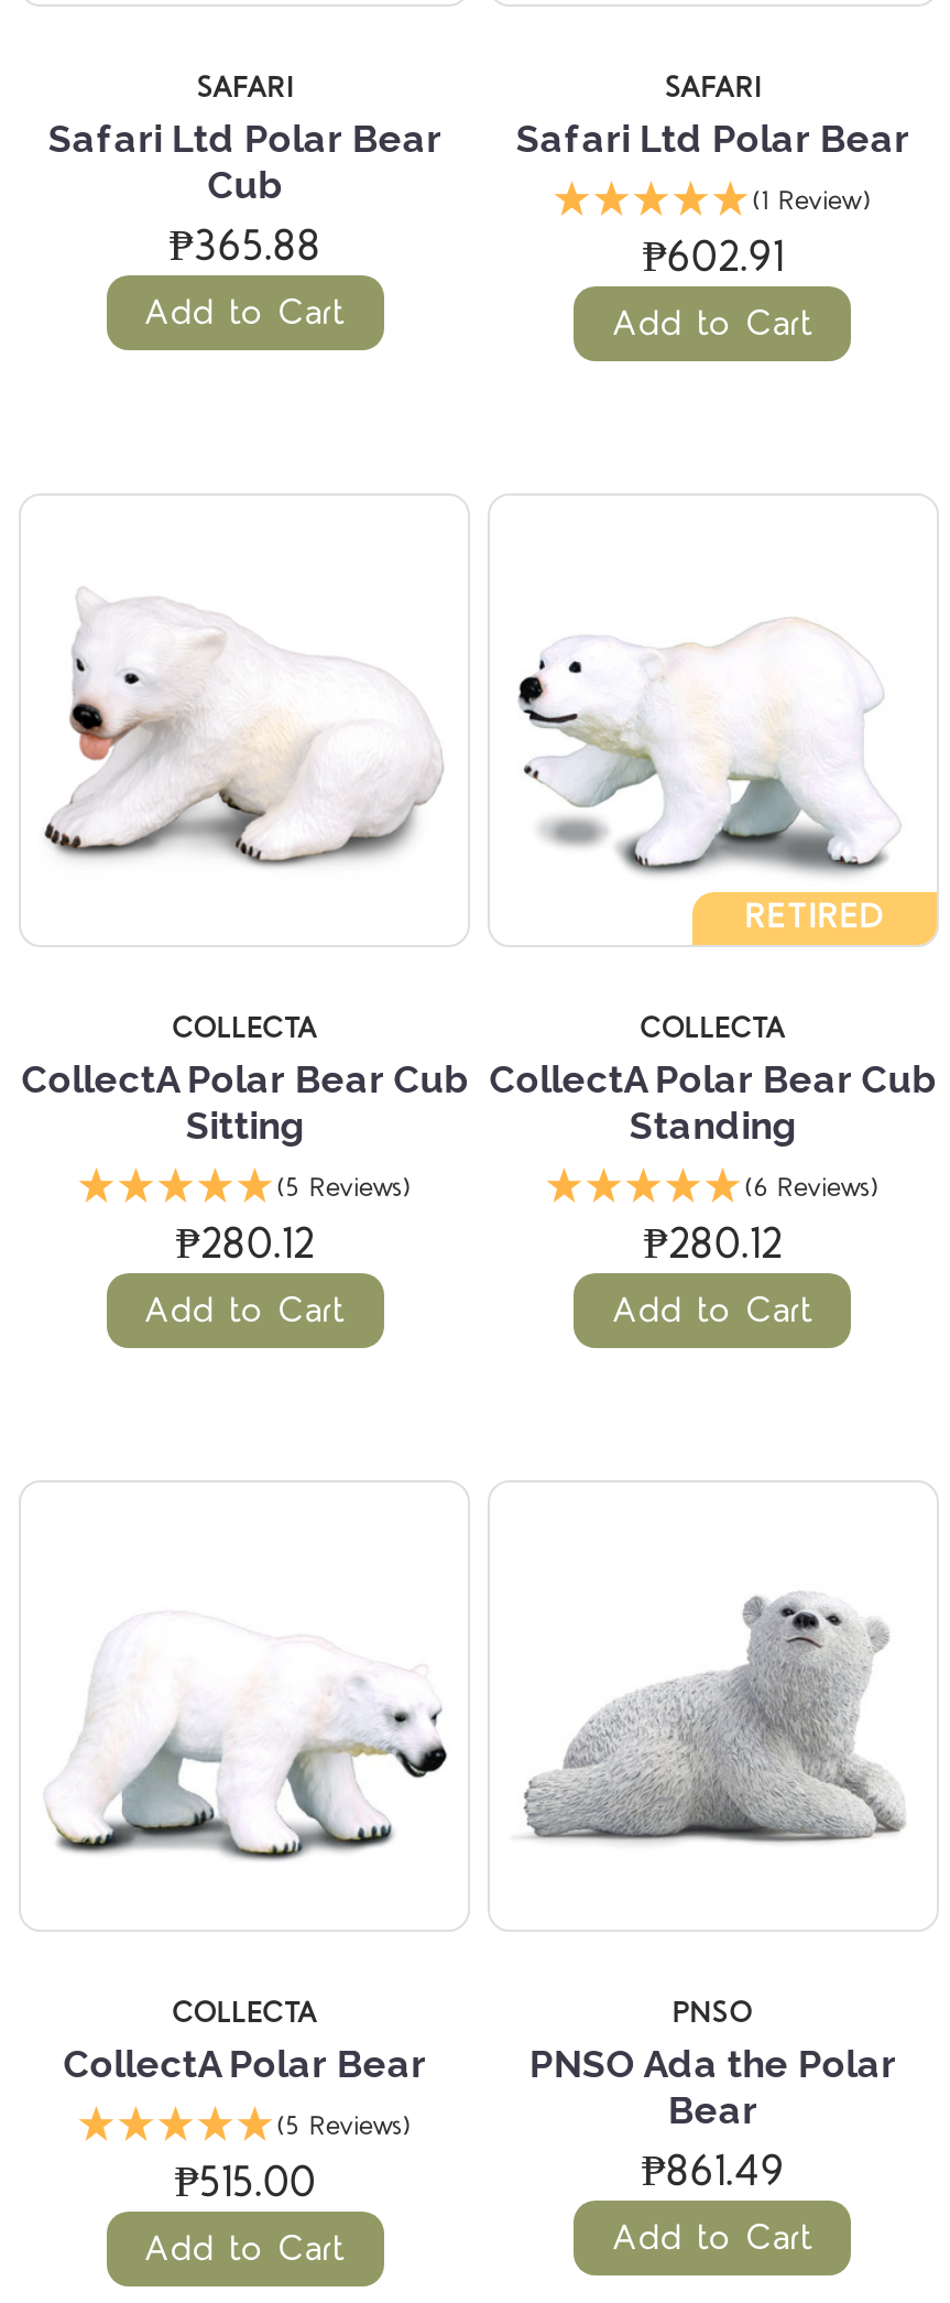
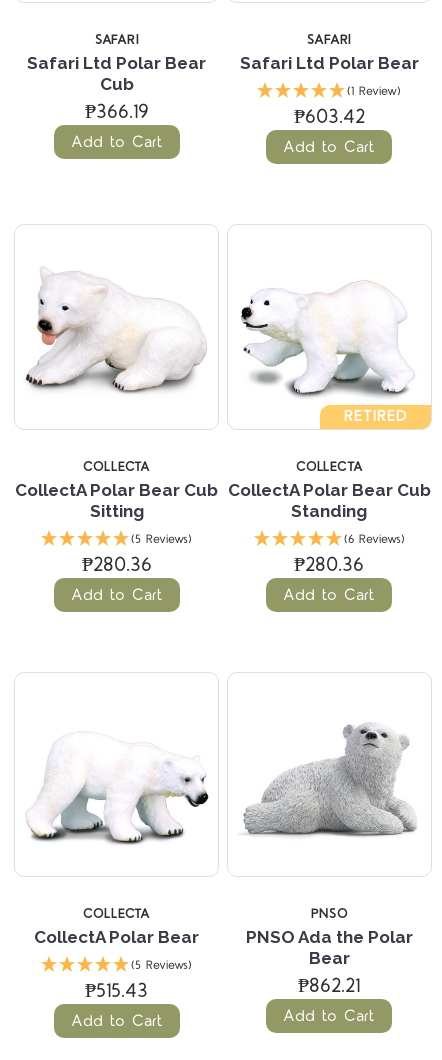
- ₱365.88
+ ₱366.19

- ₱602.91
+ ₱603.42

- ₱280.12
+ ₱280.36

- ₱280.12
+ ₱280.36

- ₱515.00
+ ₱515.43

- ₱861.49
+ ₱862.21
